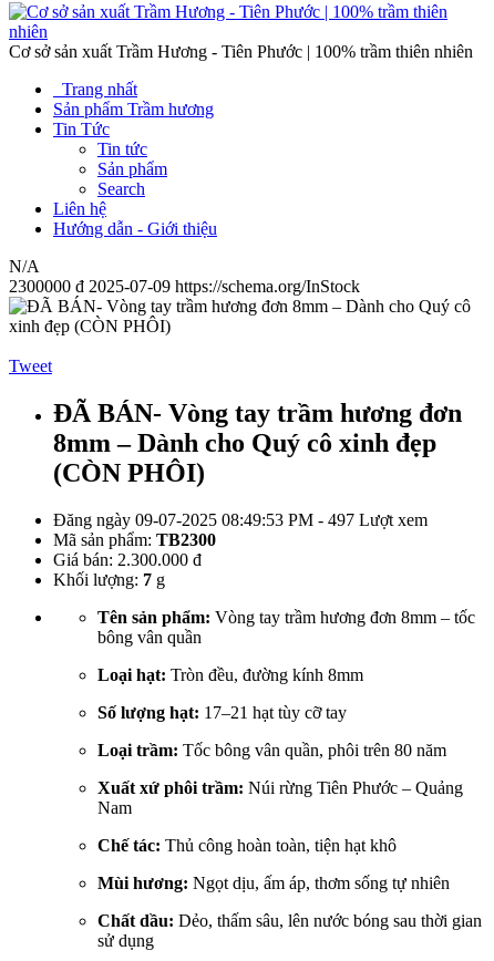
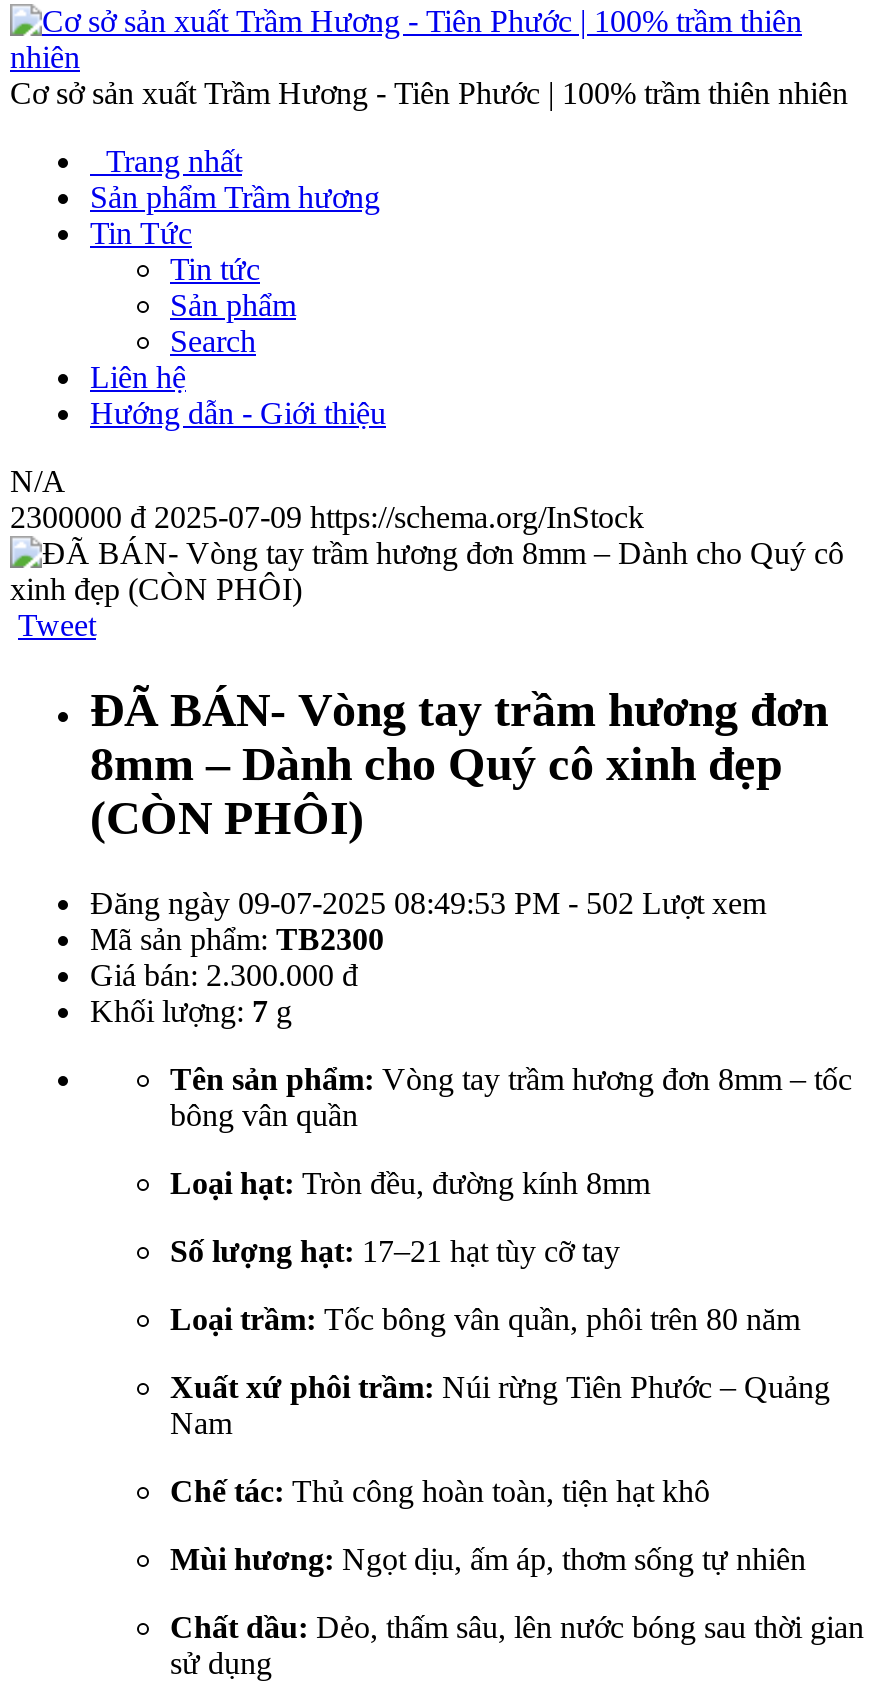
- Đăng ngày 09-07-2025 08:49:53 PM - 497 Lượt xem
+ Đăng ngày 09-07-2025 08:49:53 PM - 502 Lượt xem
